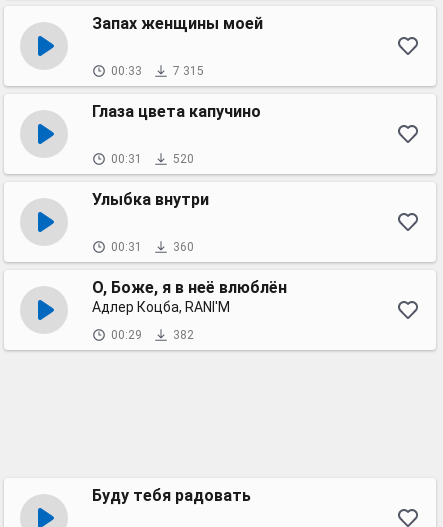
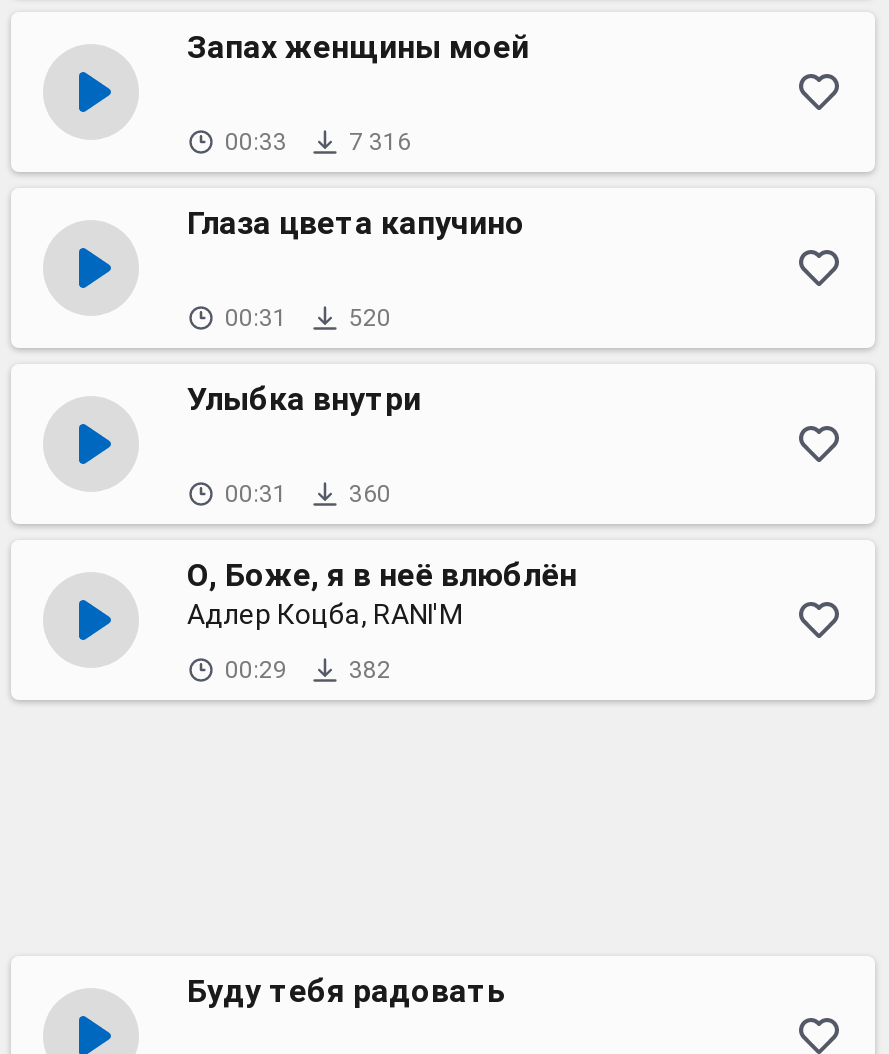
- 7 315
+ 7 316
